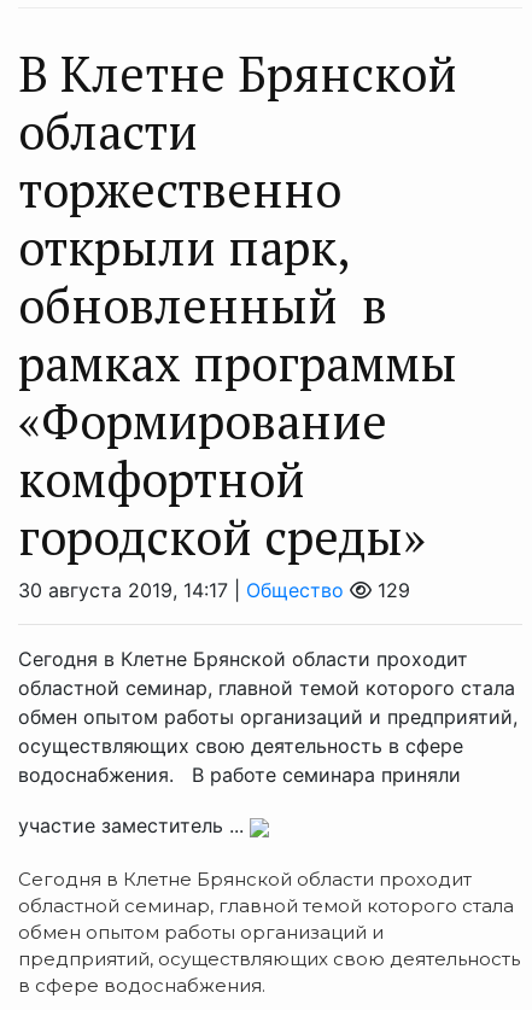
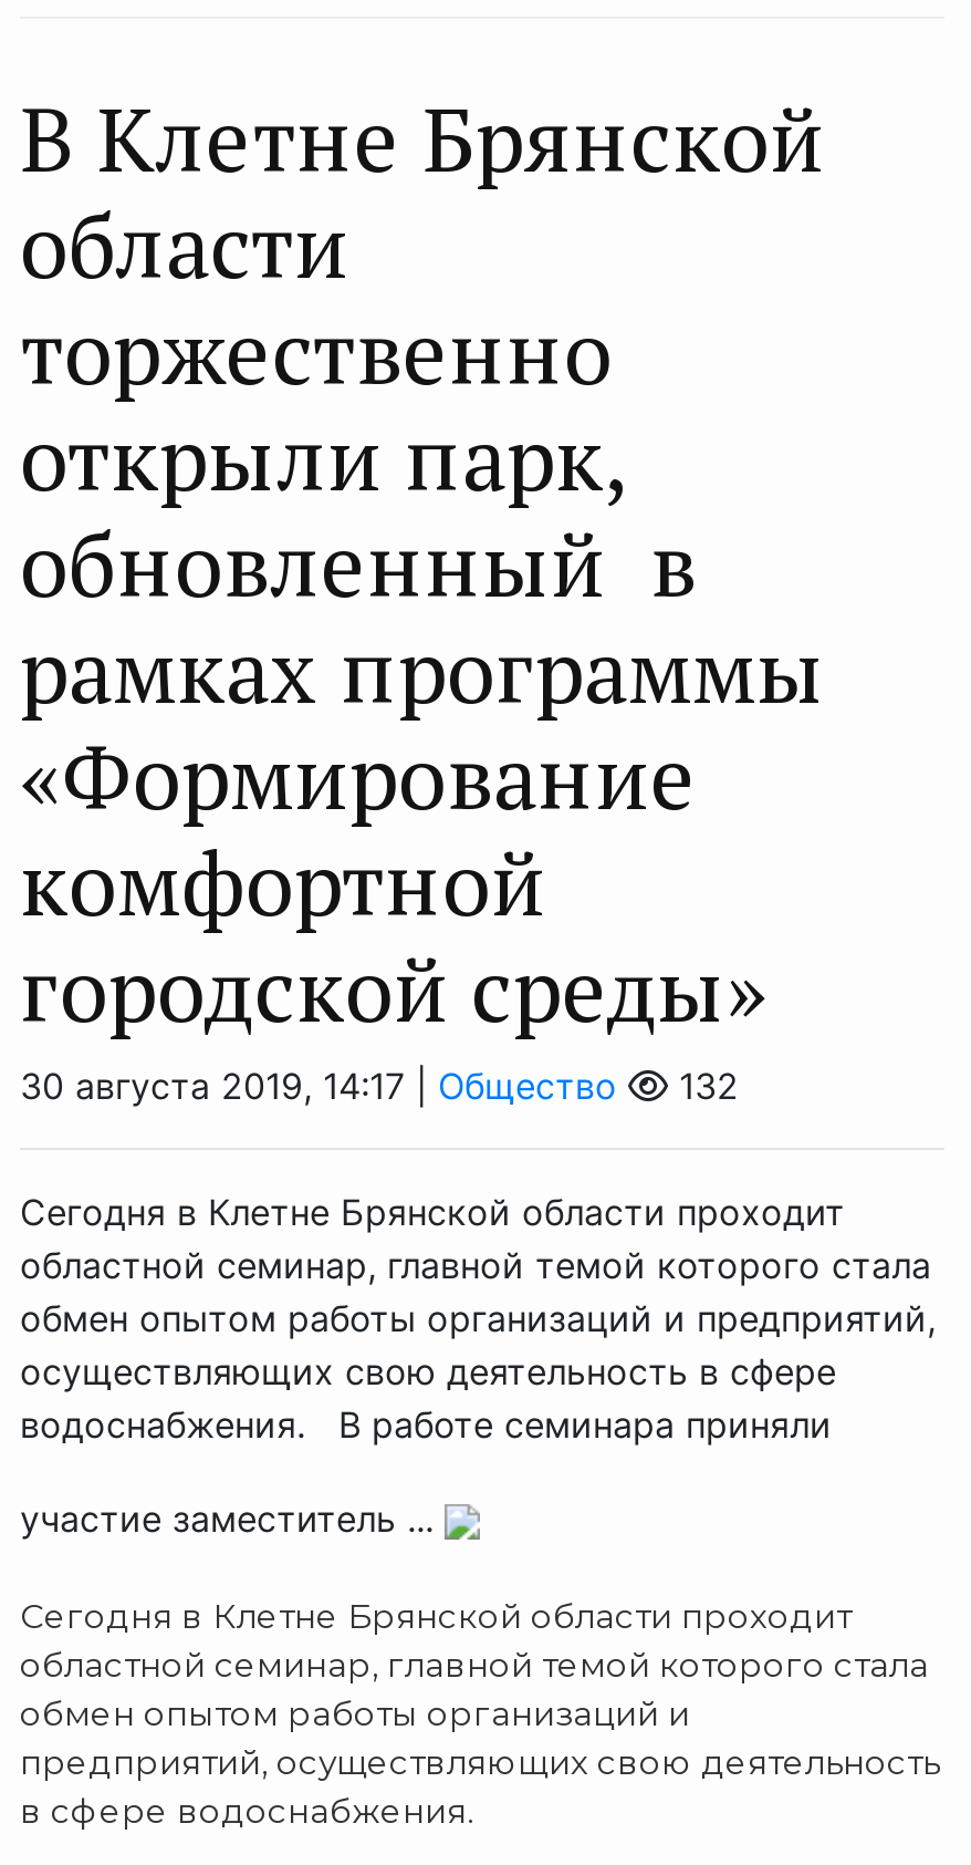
- 129
+ 132
